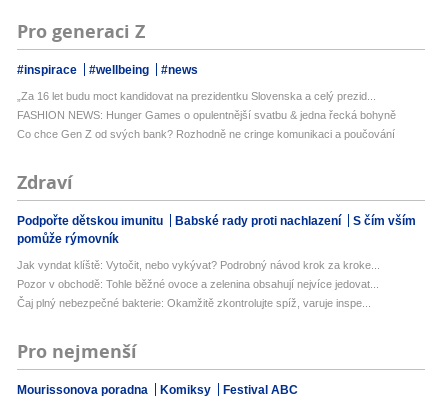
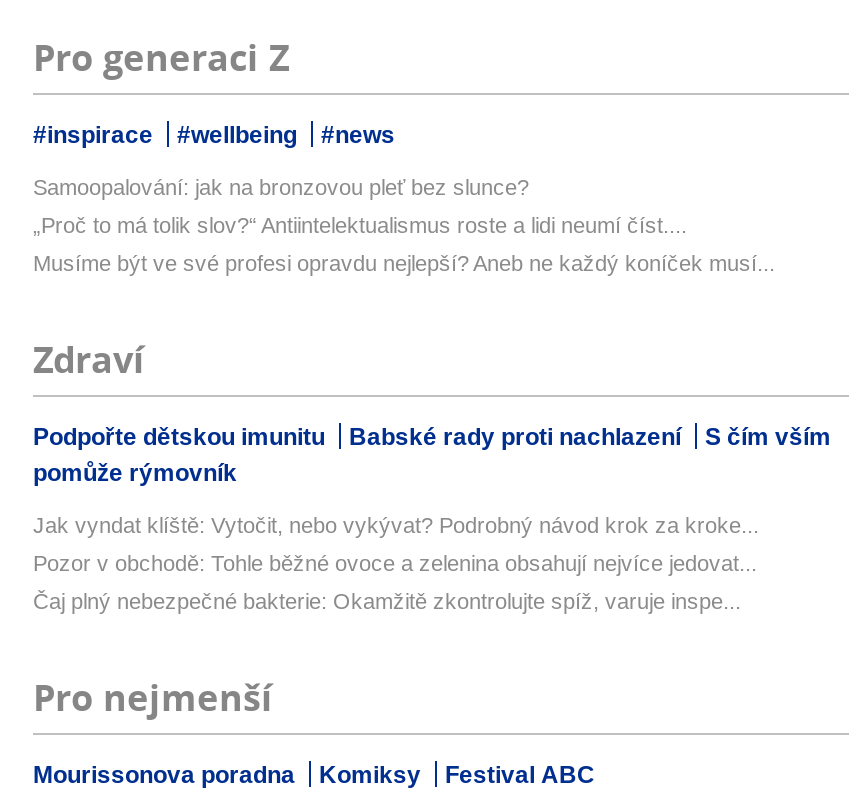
- „Za 16 let budu moct kandidovat na prezidentku Slovenska a celý prezid...
+ Samoopalování: jak na bronzovou pleť bez slunce?

- FASHION NEWS: Hunger Games o opulentnější svatbu & jedna řecká bohyně
+ „Proč to má tolik slov?“ Antiintelektualismus roste a lidi neumí číst....

- Co chce Gen Z od svých bank? Rozhodně ne cringe komunikaci a poučování
+ Musíme být ve své profesi opravdu nejlepší? Aneb ne každý koníček musí...
